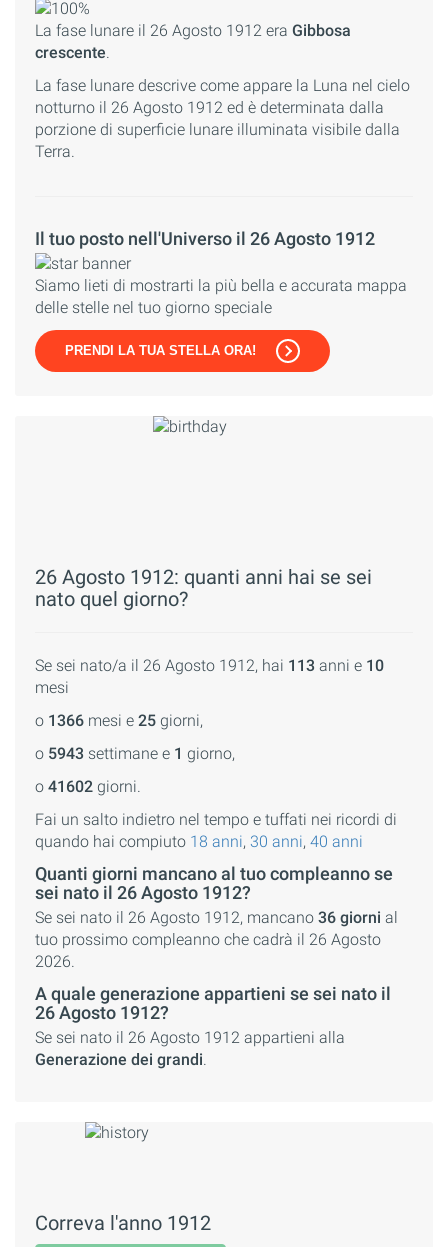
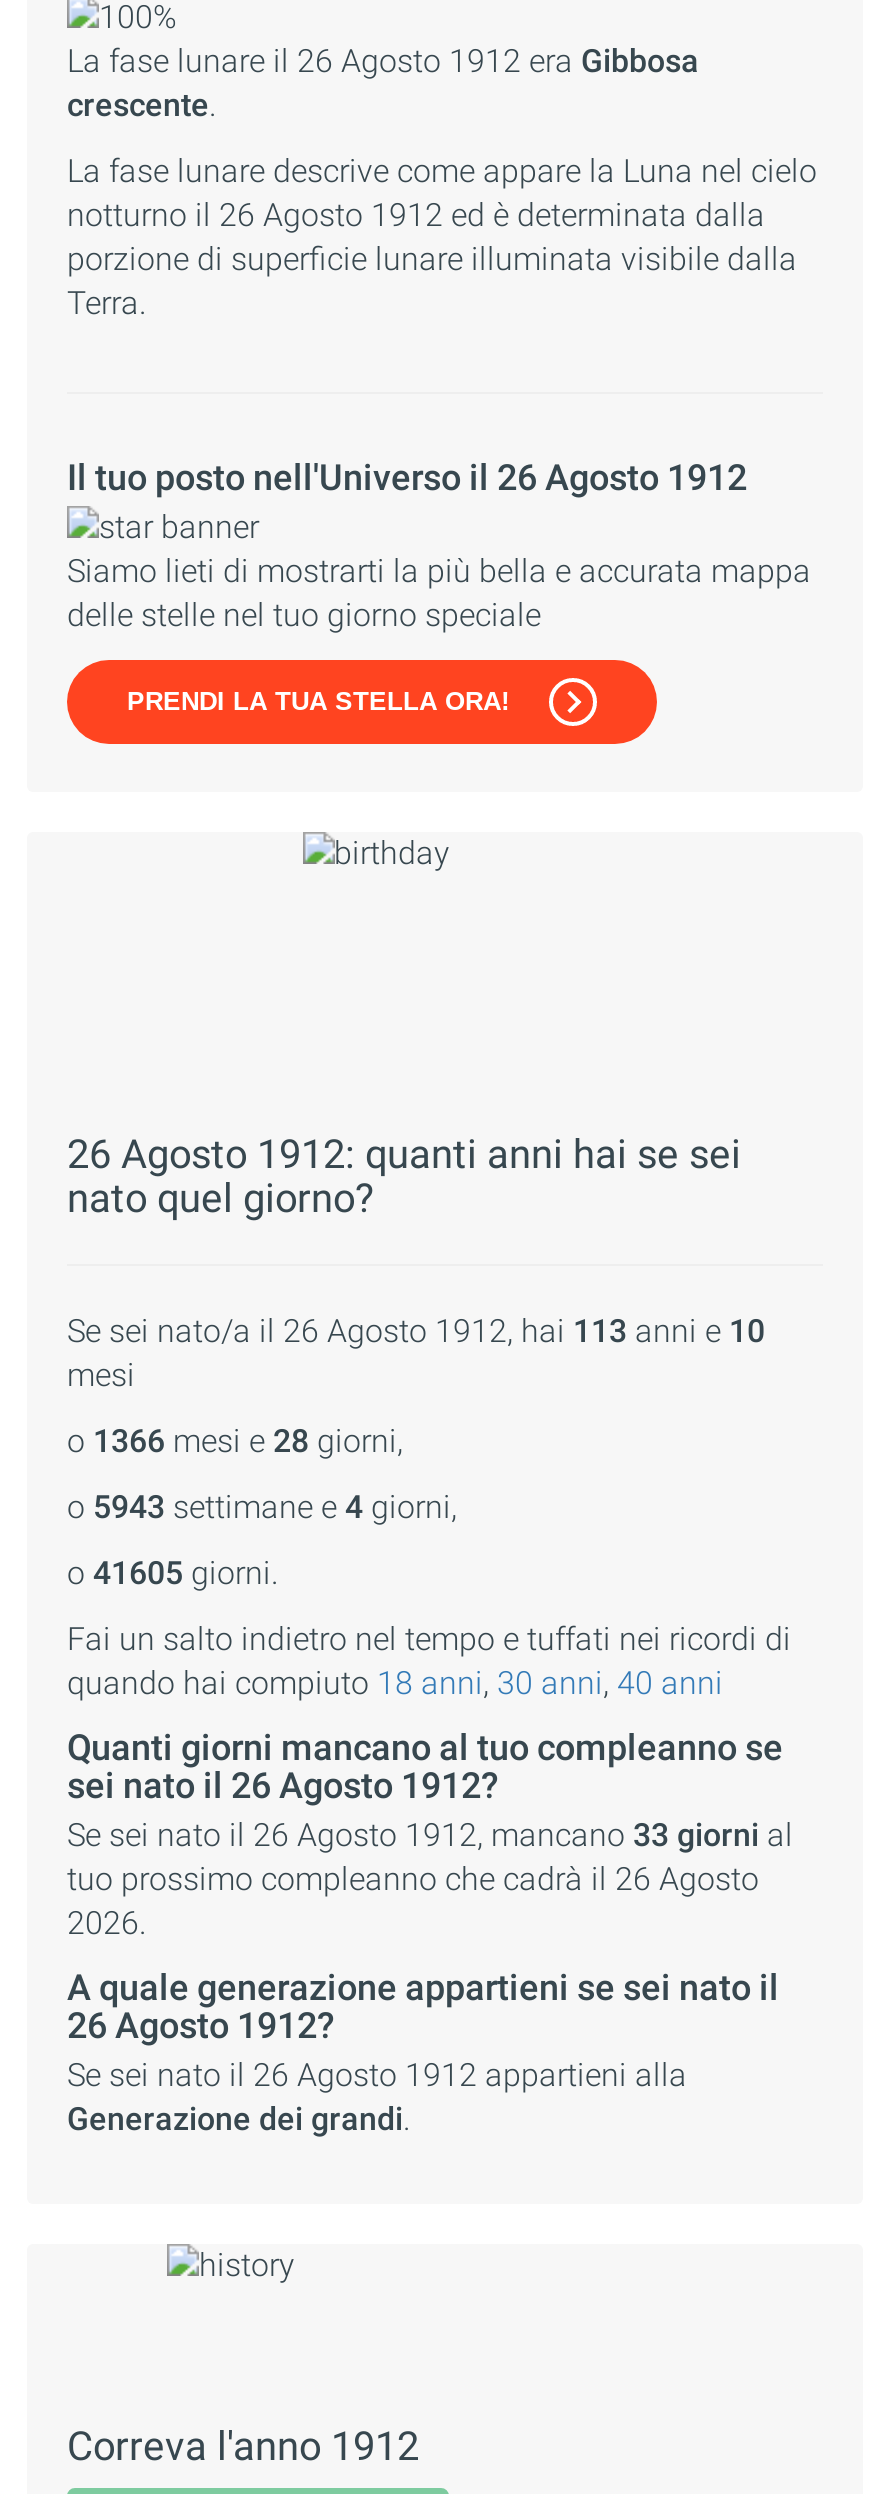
- o 1366 mesi e 25 giorni,
+ o 1366 mesi e 28 giorni,

- o 5943 settimane e 1 giorno,
+ o 5943 settimane e 4 giorni,

- o 41602 giorni.
+ o 41605 giorni.

- Se sei nato il 26 Agosto 1912, mancano 36 giorni al
+ Se sei nato il 26 Agosto 1912, mancano 33 giorni al
